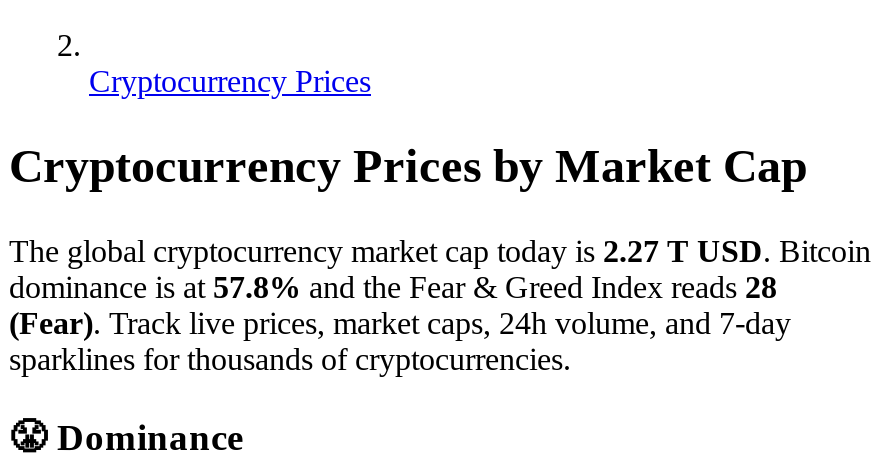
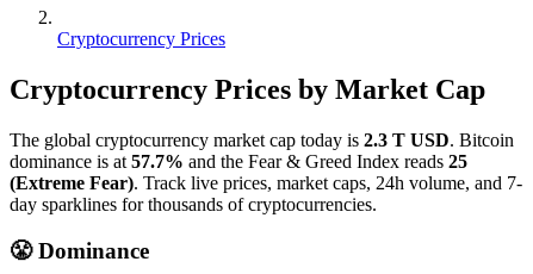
- The global cryptocurrency market cap today is 2.27 T USD. Bitcoin
- dominance is at 57.8% and the Fear & Greed Index reads 28
- (Fear). Track live prices, market caps, 24h volume, and 7-day
- sparklines for thousands of cryptocurrencies.
+ The global cryptocurrency market cap today is 2.3 T USD. Bitcoin
+ dominance is at 57.7% and the Fear & Greed Index reads 25
+ (Extreme Fear). Track live prices, market caps, 24h volume, and 7-
+ day sparklines for thousands of cryptocurrencies.
